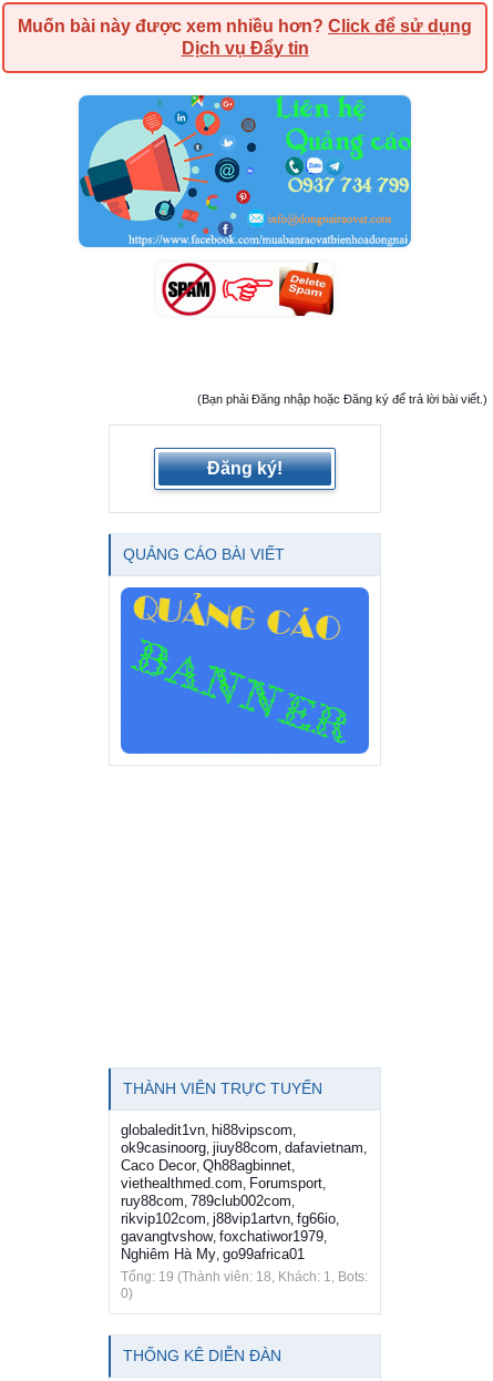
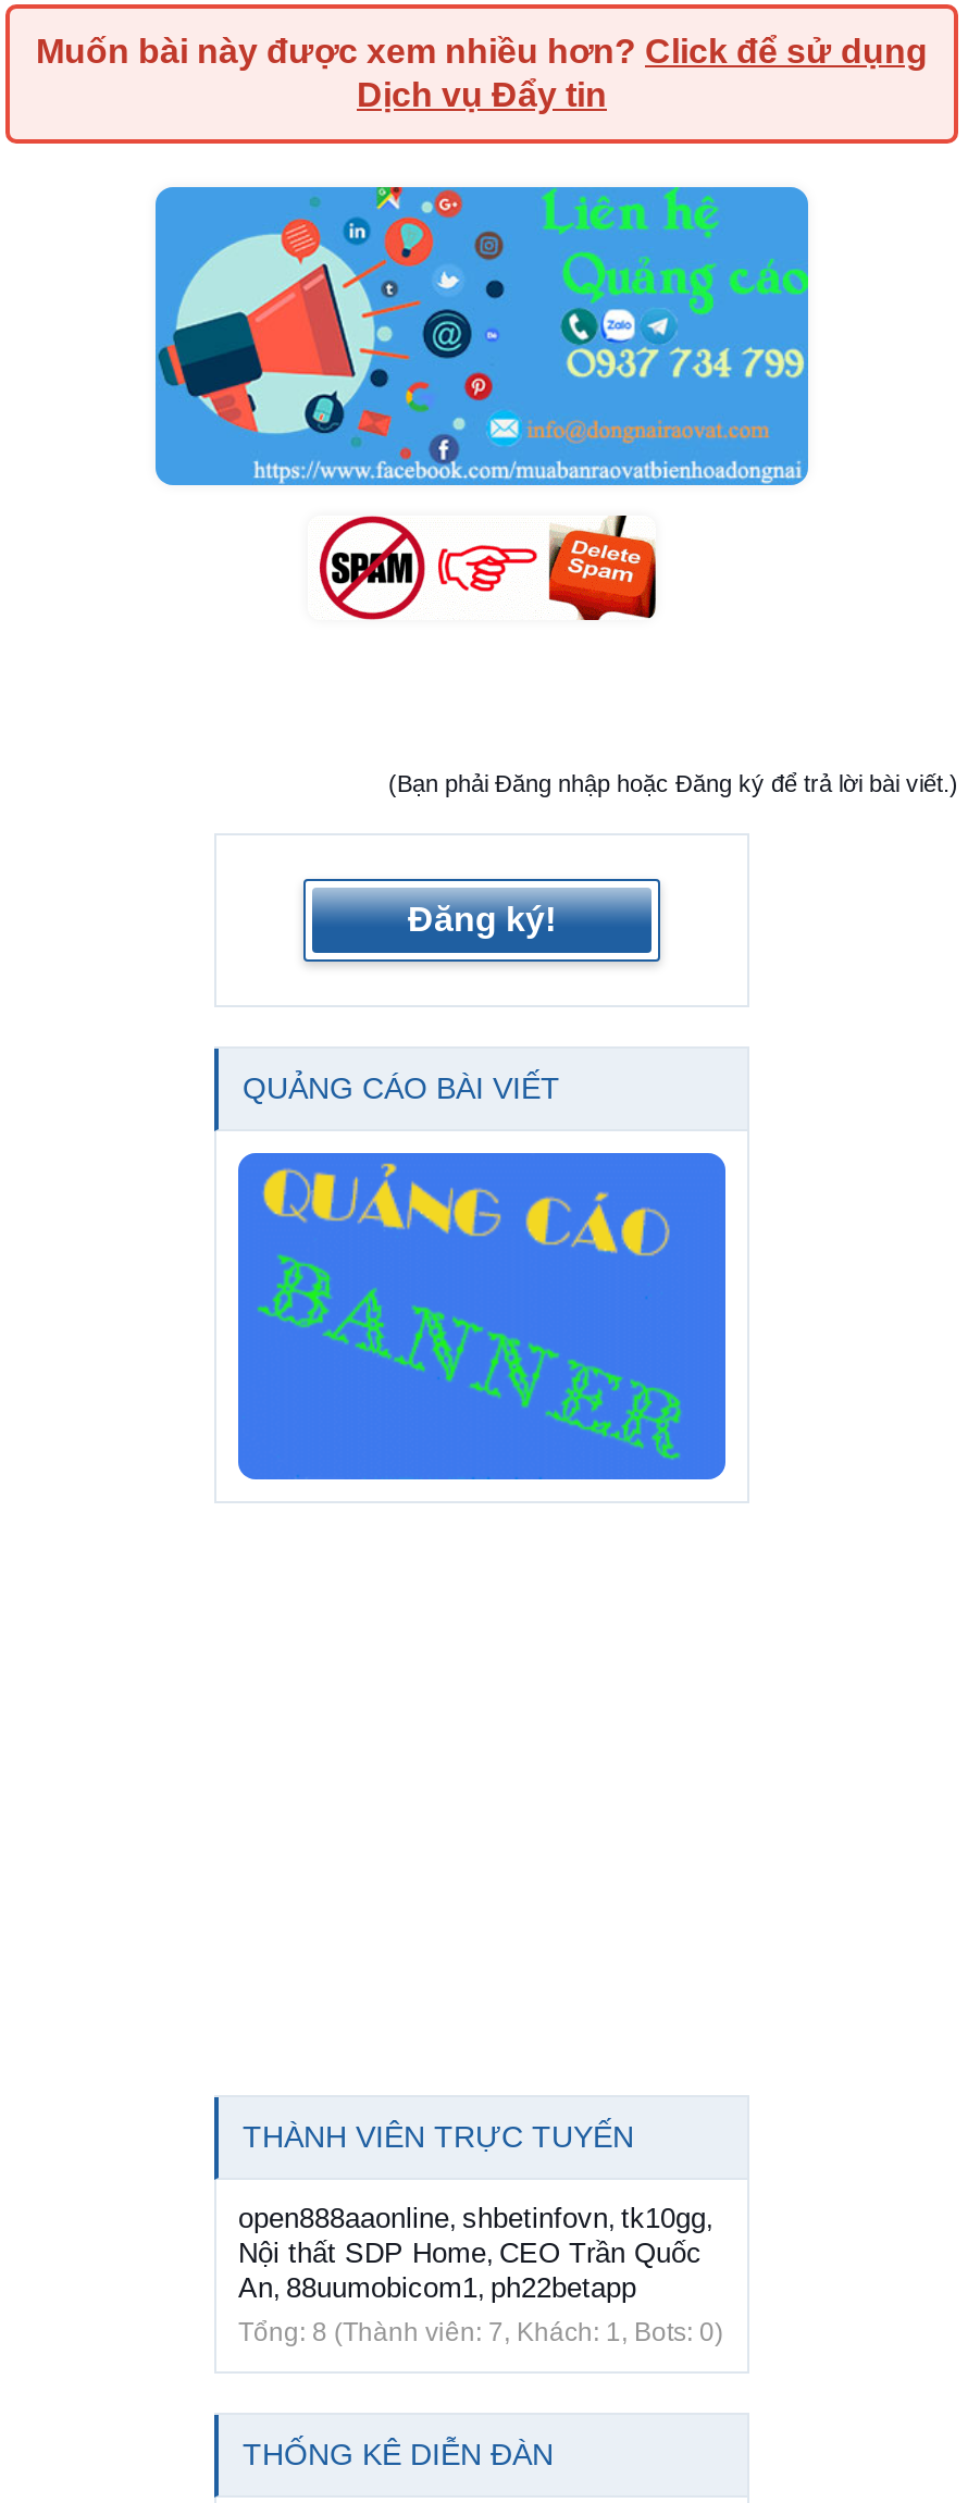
- globaledit1vn, hi88vipscom,
- ok9casinoorg, jiuy88com, dafavietnam,
- Caco Decor, Qh88agbinnet,
- viethealthmed.com, Forumsport,
- ruy88com, 789club002com,
- rikvip102com, j88vip1artvn, fg66io,
- gavangtvshow, foxchatiwor1979,
- Nghiêm Hà My, go99africa01
- Tổng: 19 (Thành viên: 18, Khách: 1, Bots:
- 0)
+ open888aaonline, shbetinfovn, tk10gg,
+ Nội thất SDP Home, CEO Trần Quốc
+ An, 88uumobicom1, ph22betapp
+ Tổng: 8 (Thành viên: 7, Khách: 1, Bots: 0)
